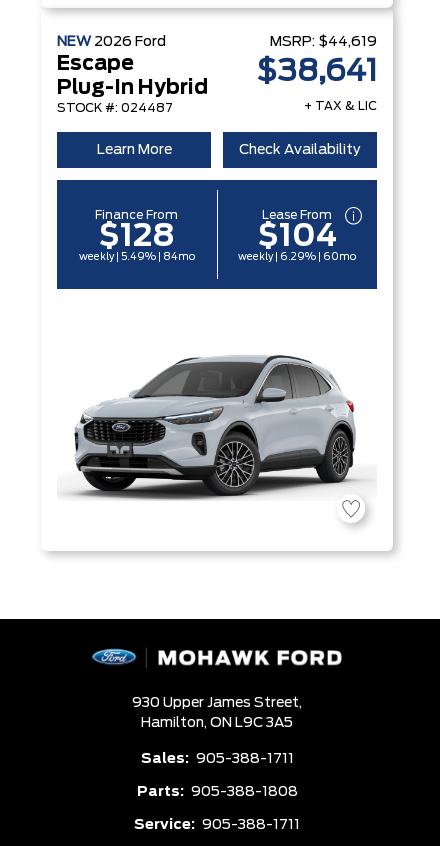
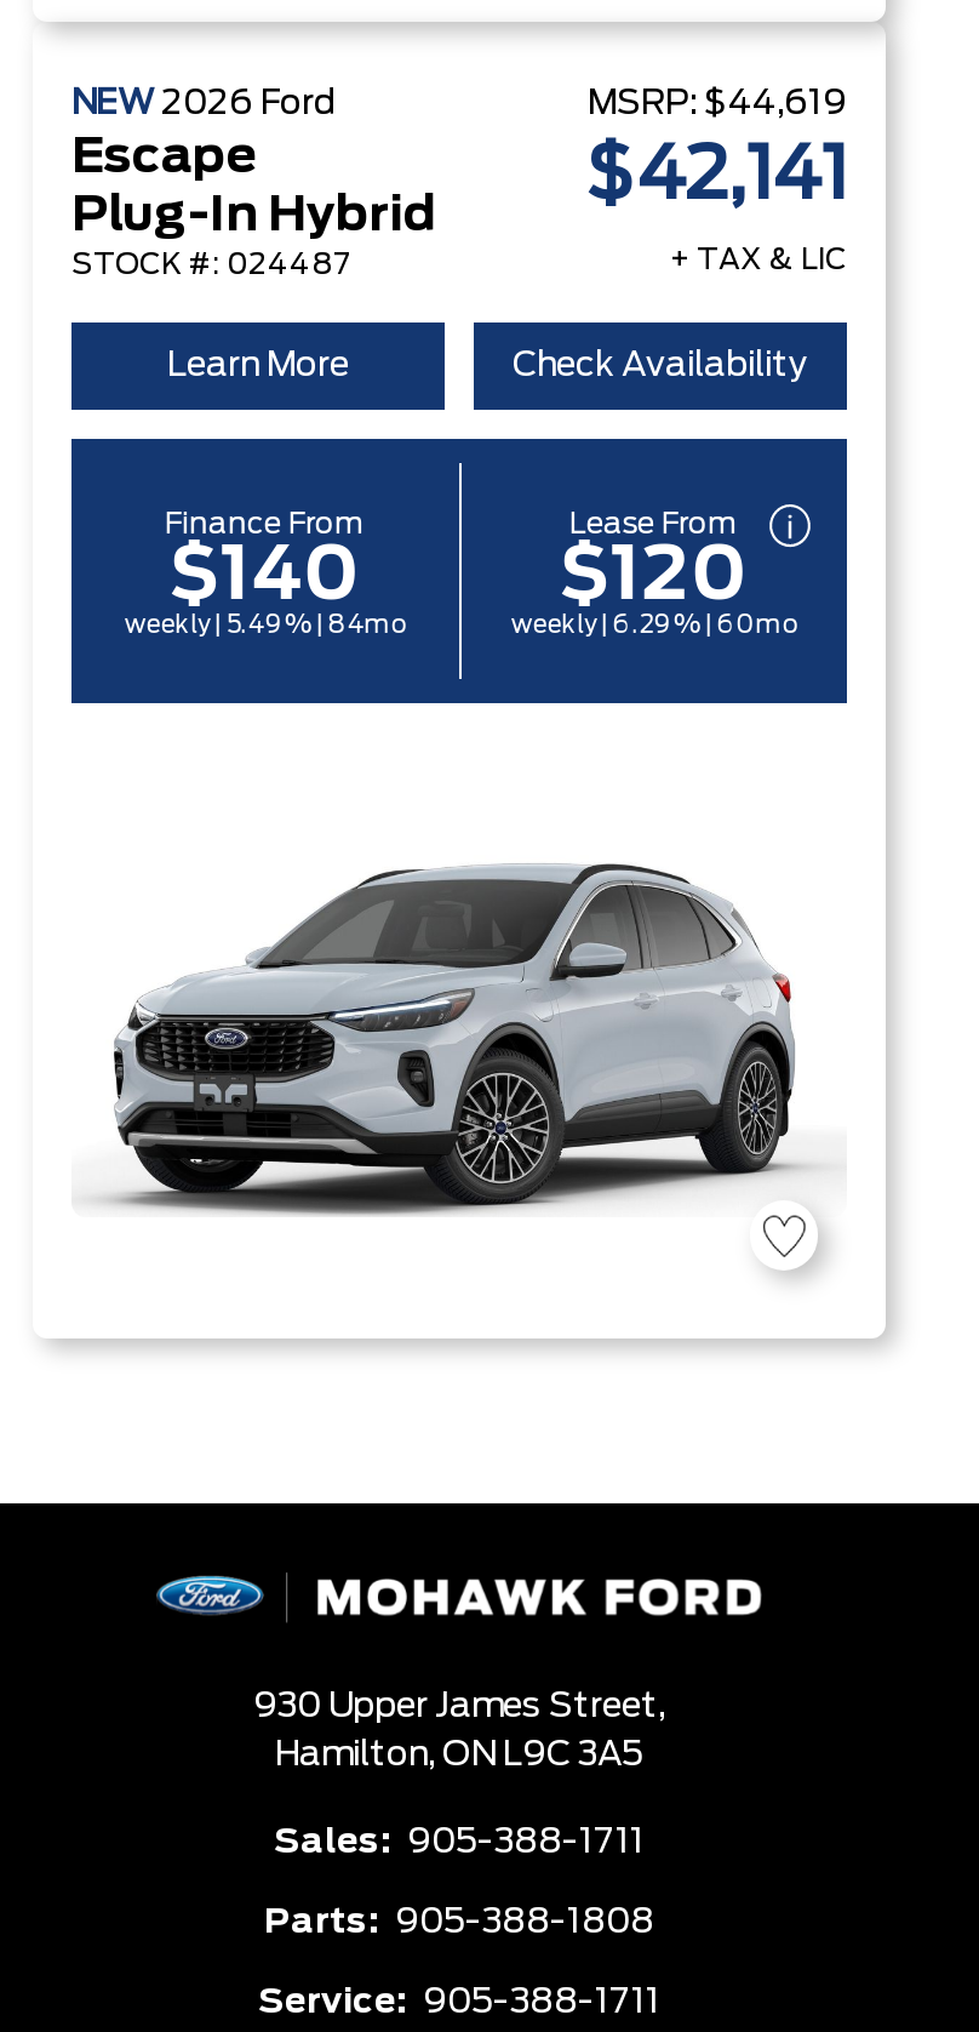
- $38,641
+ $42,141

- $128
+ $140

- $104
+ $120
